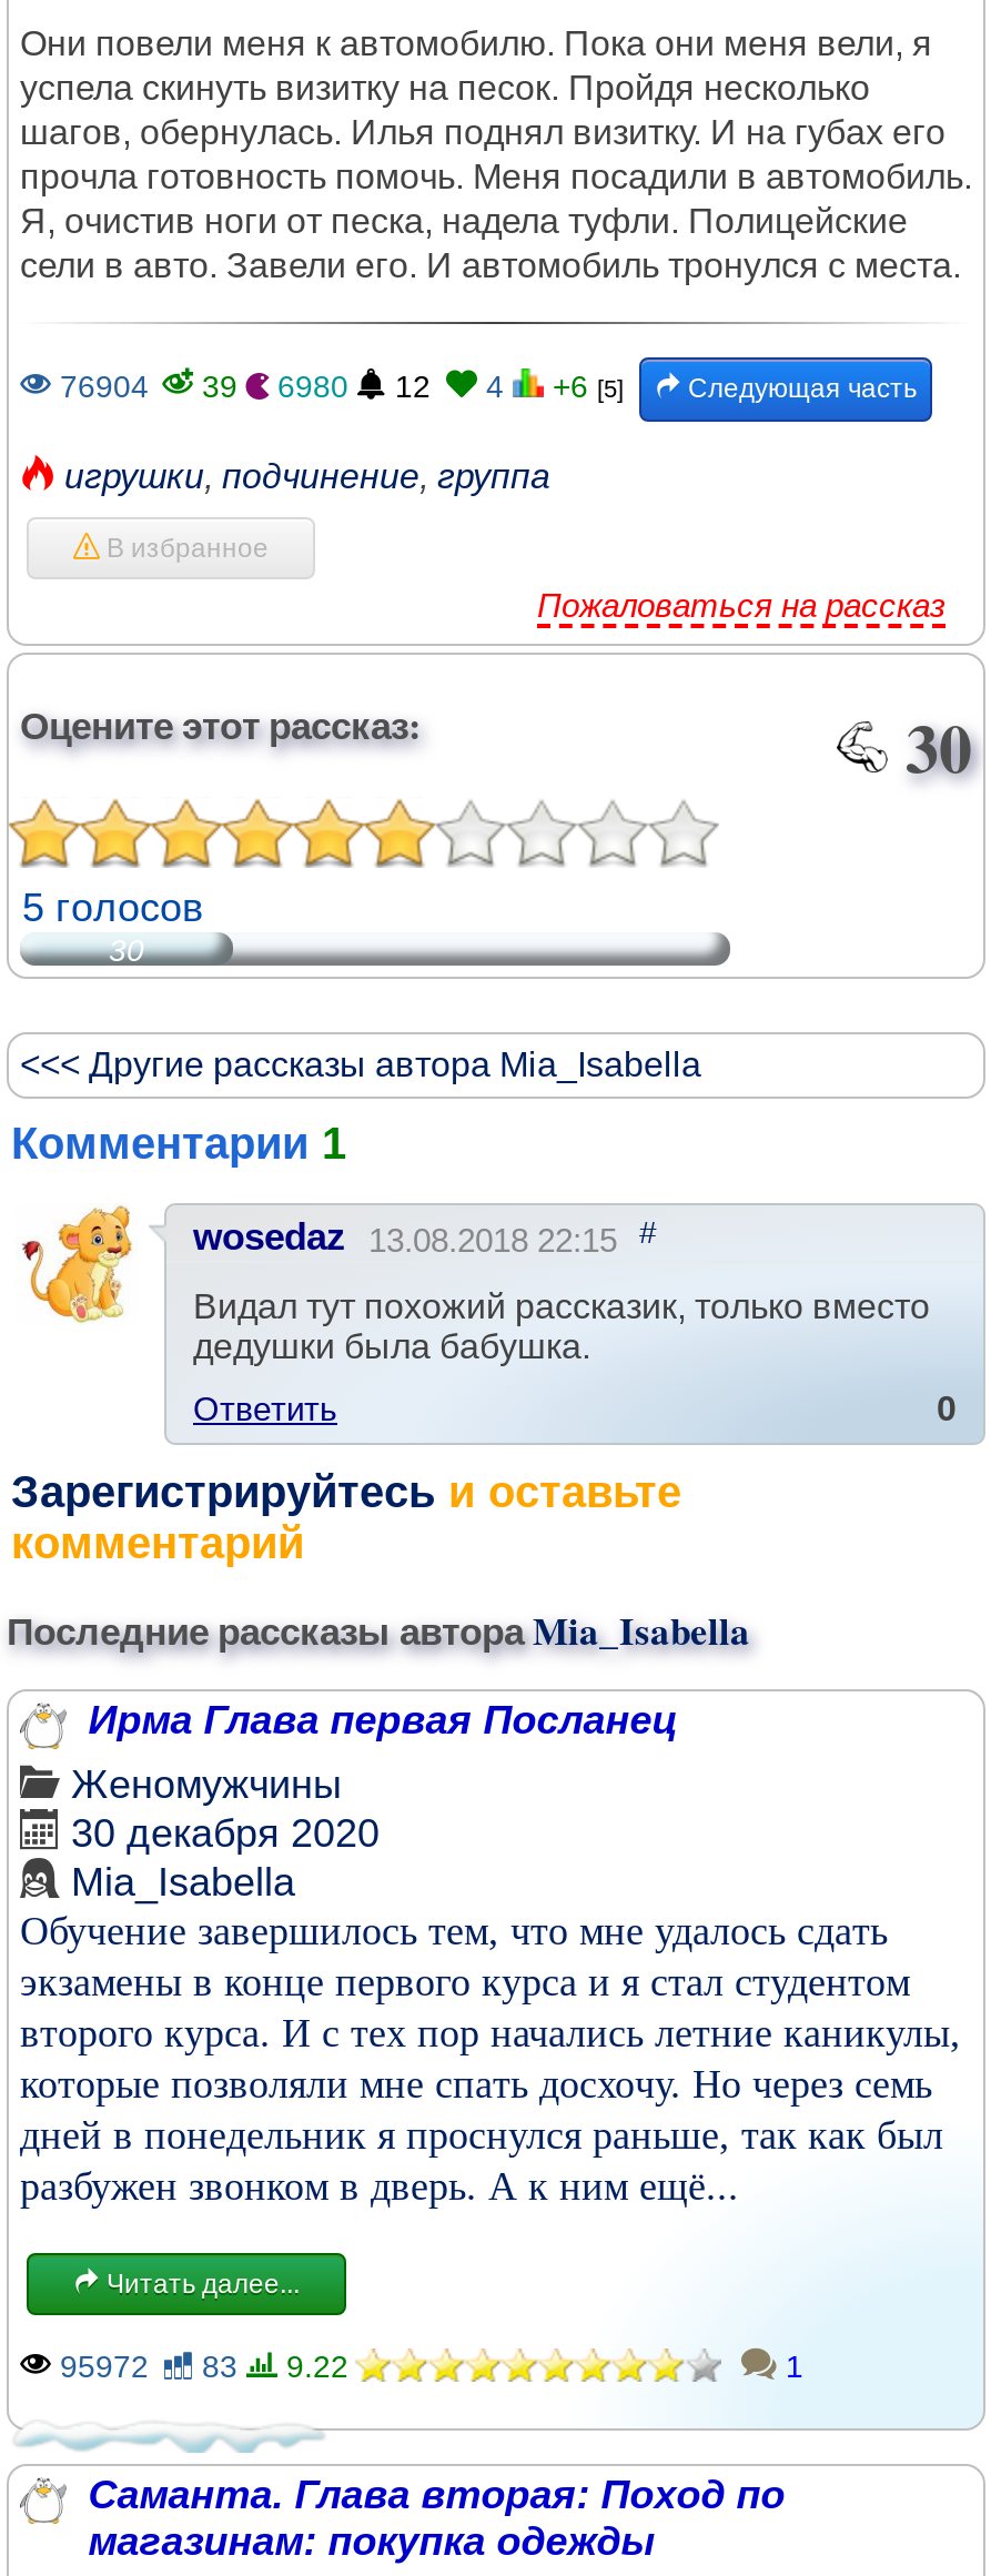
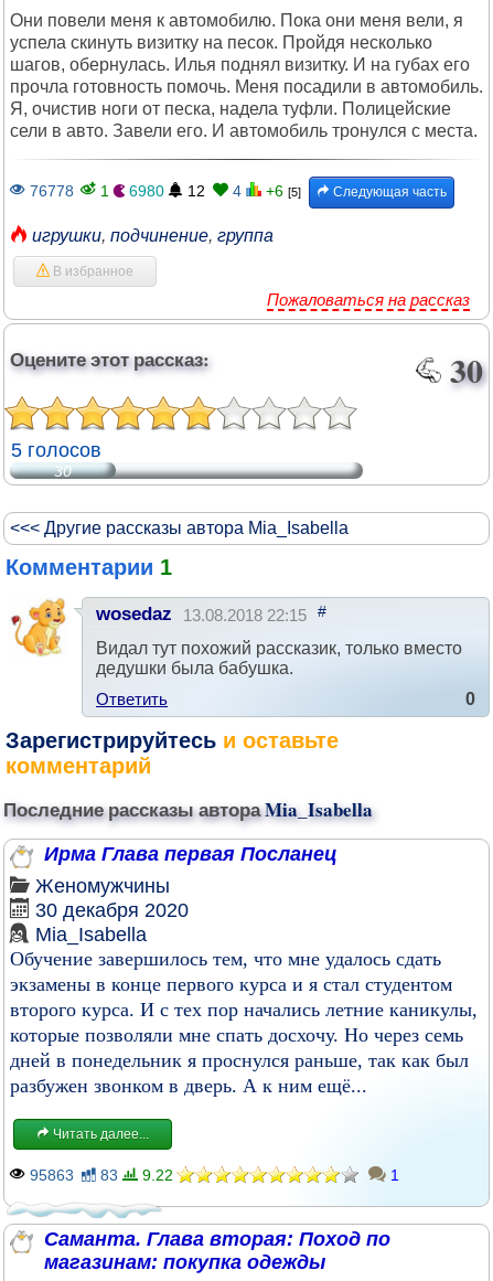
- 76904
+ 76778

- 39
+ 1

- 95972 83 9.22
+ 95863 83 9.22
